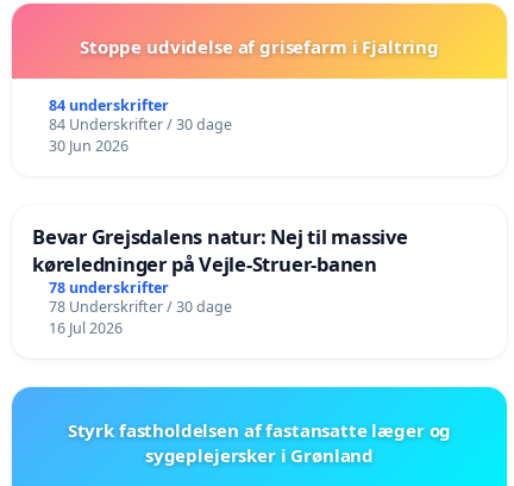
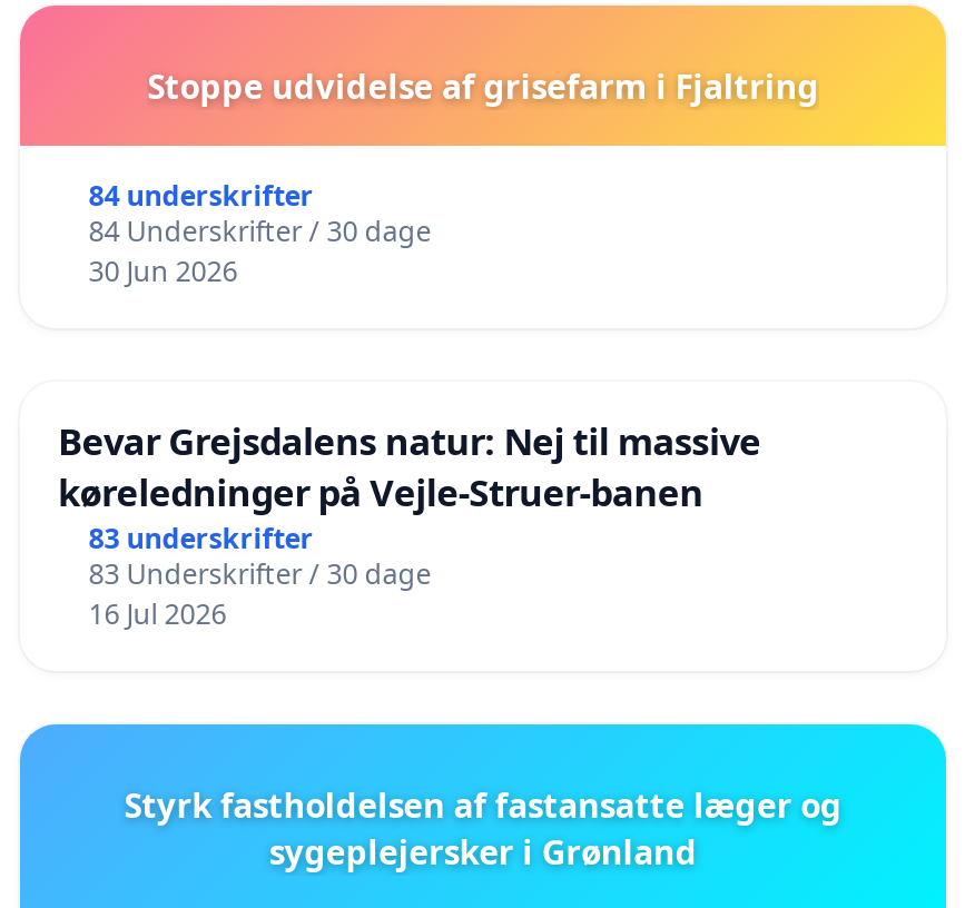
- 78 underskrifter
+ 83 underskrifter

- 78 Underskrifter / 30 dage
+ 83 Underskrifter / 30 dage
